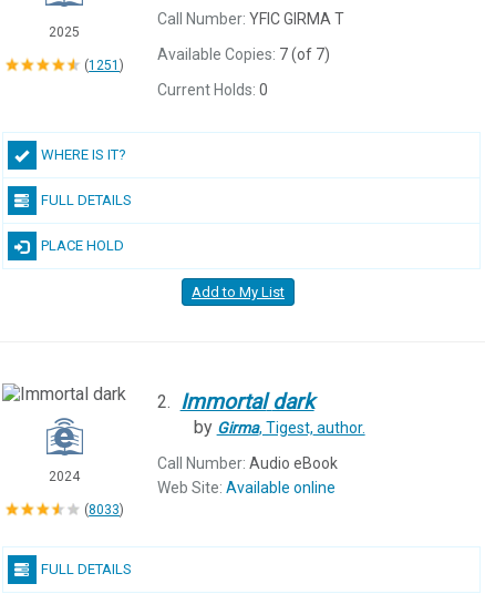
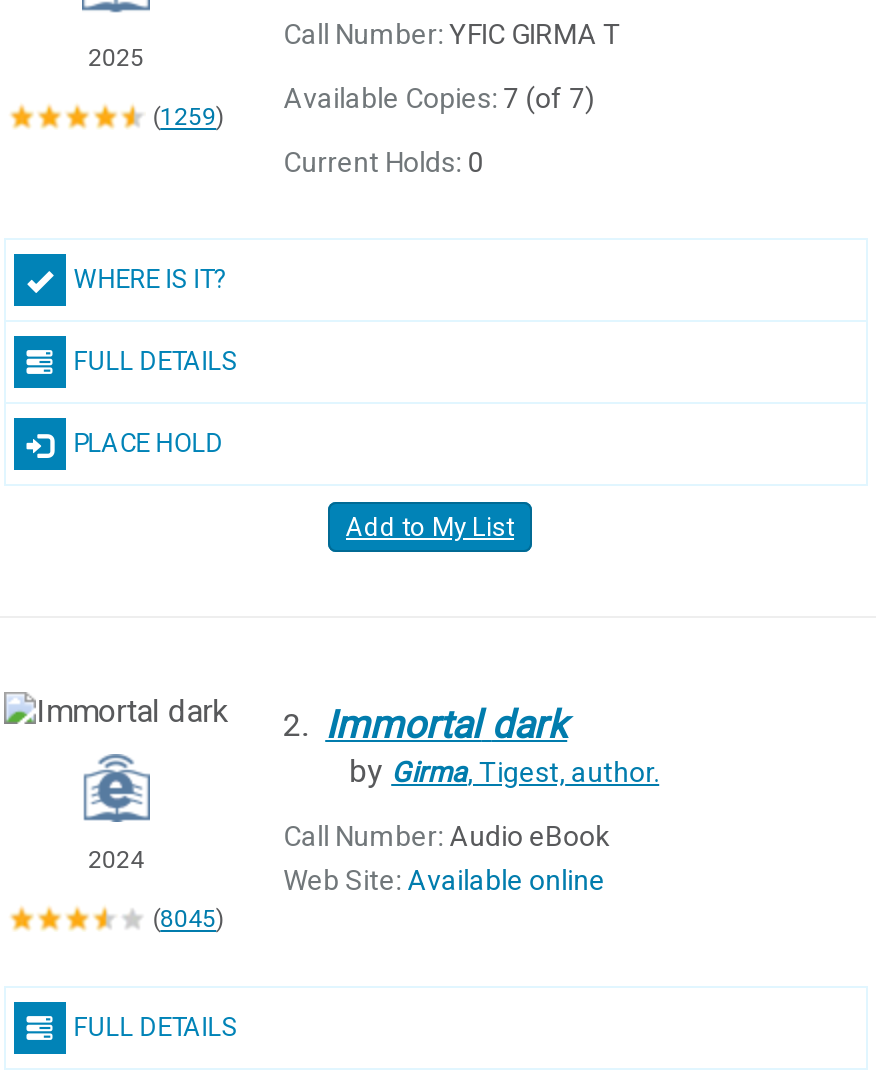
- (1251)
+ (1259)

- (8033)
+ (8045)
